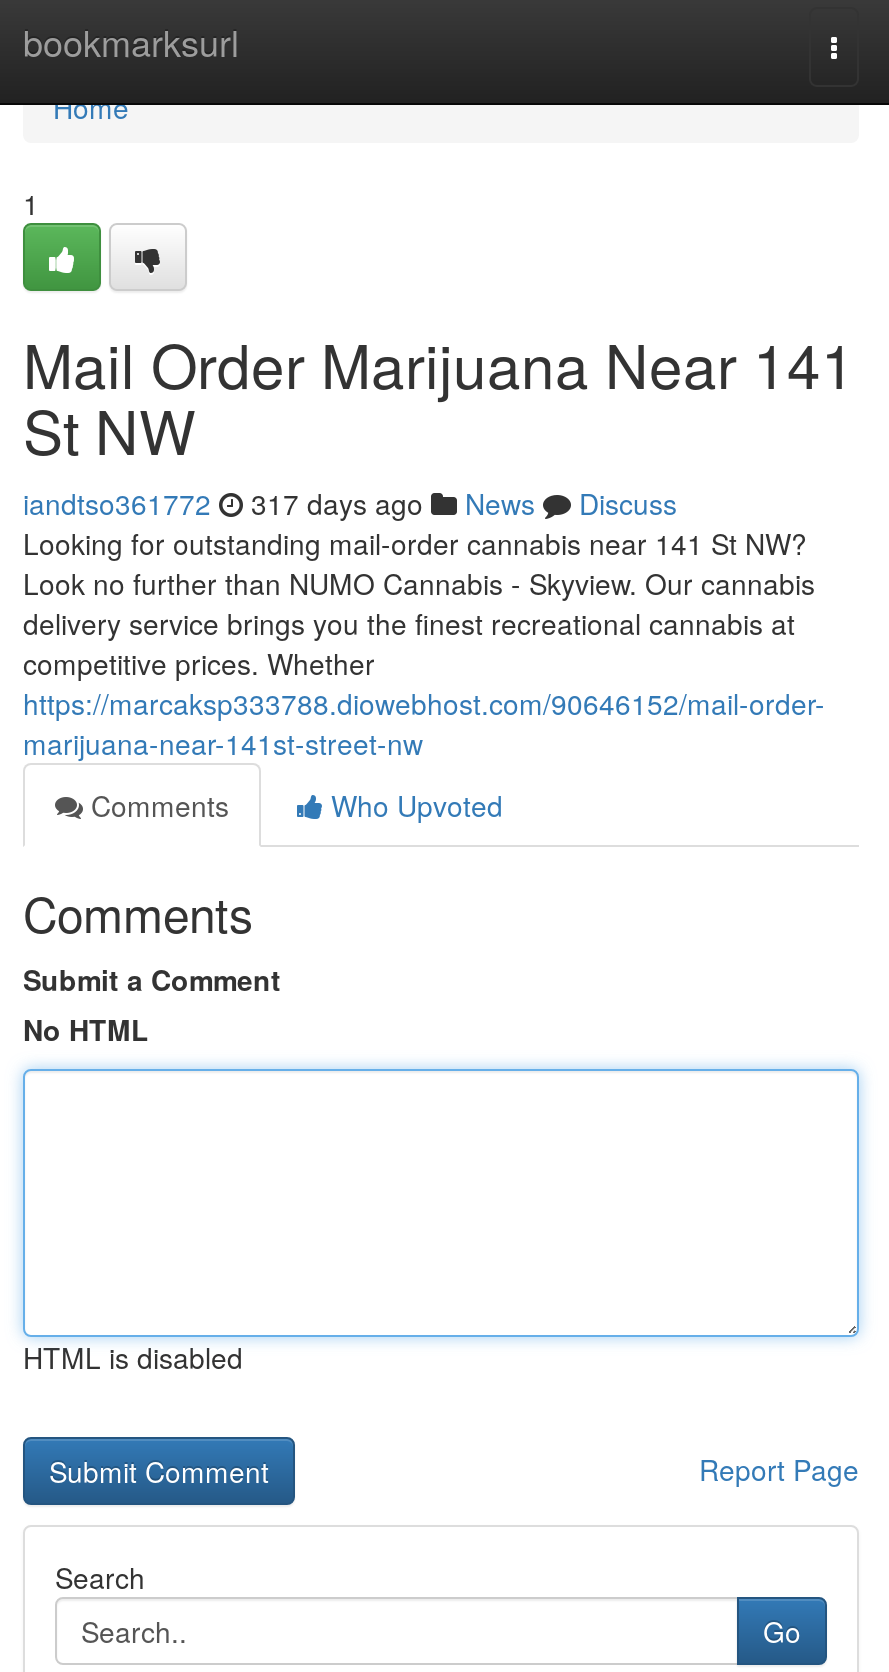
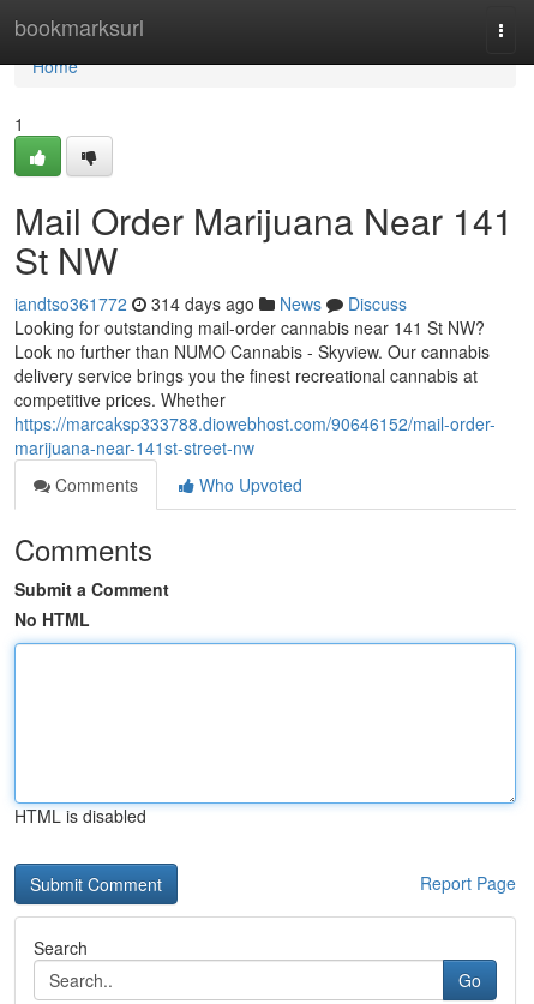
- iandtso361772 317 days ago News Discuss
+ iandtso361772 314 days ago News Discuss
